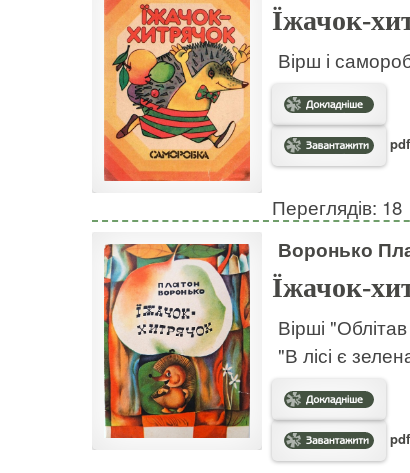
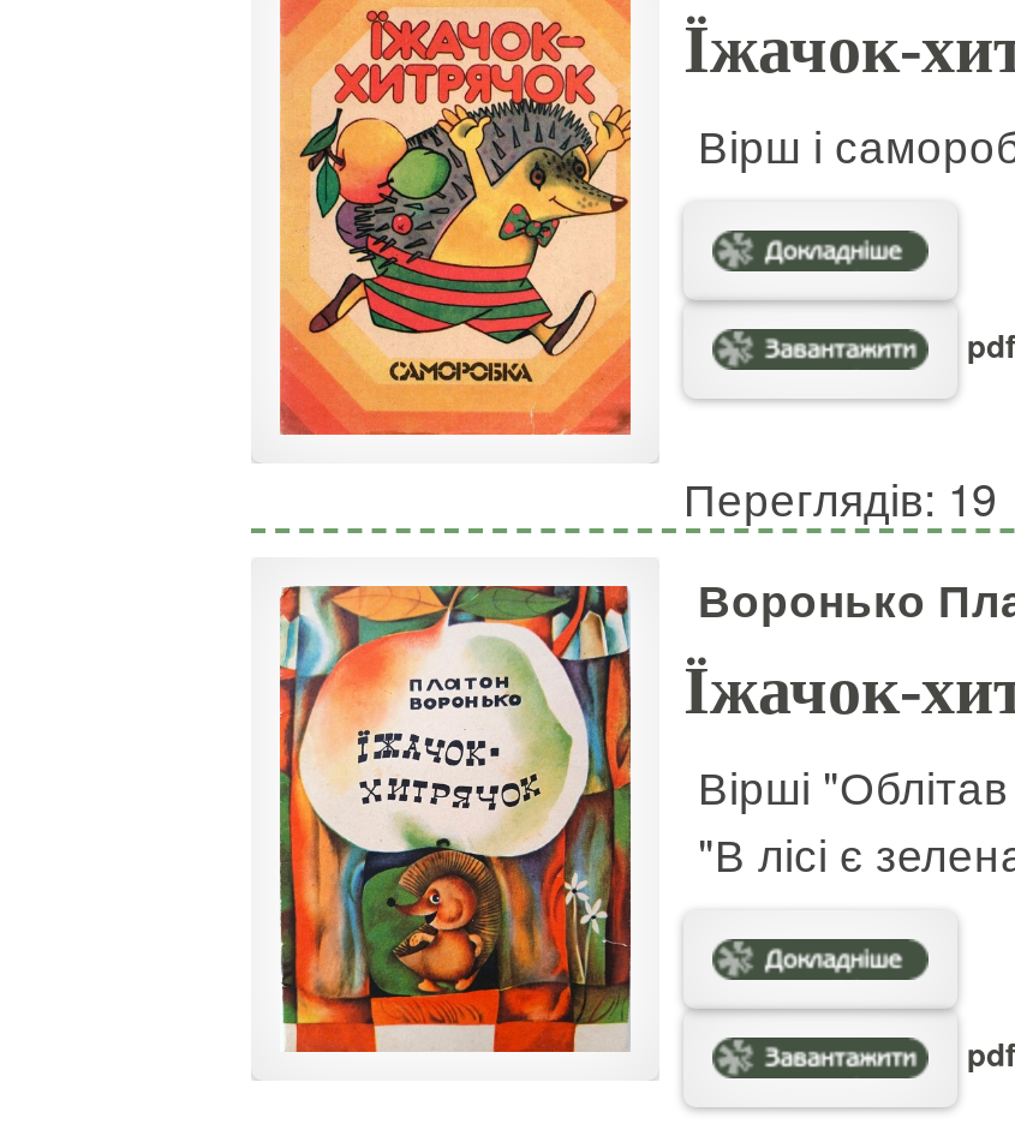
- Переглядів: 18
+ Переглядів: 19
